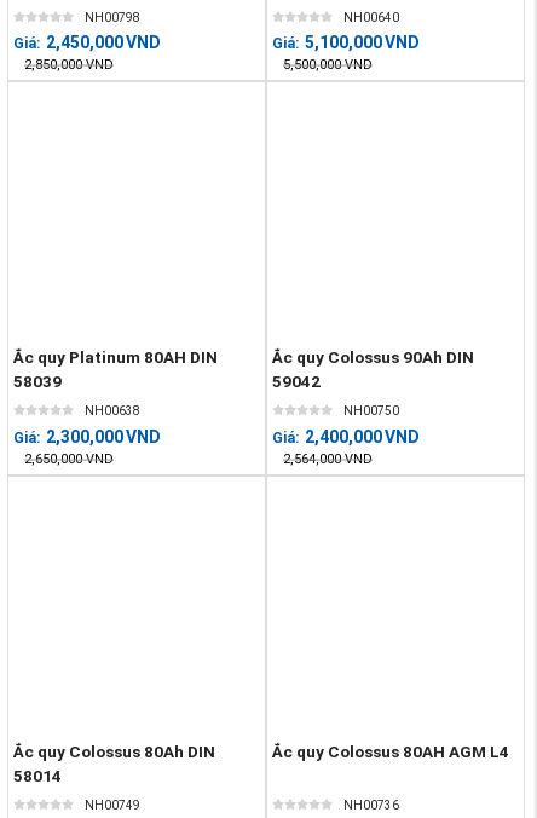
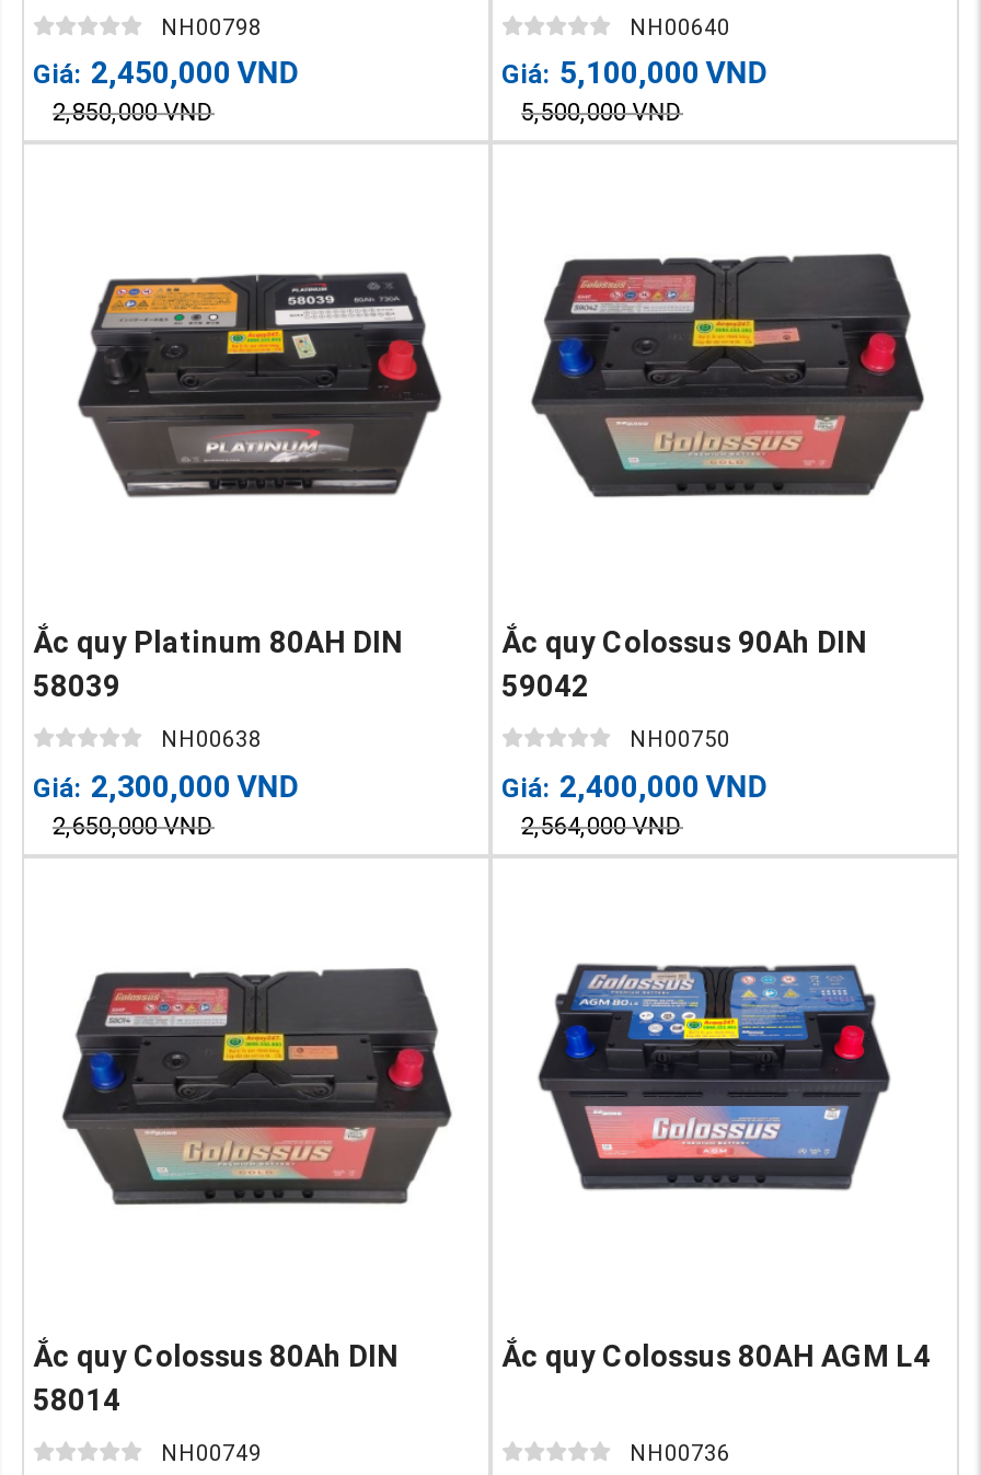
+ [image]

+ [image]

+ [image]

+ [image]
